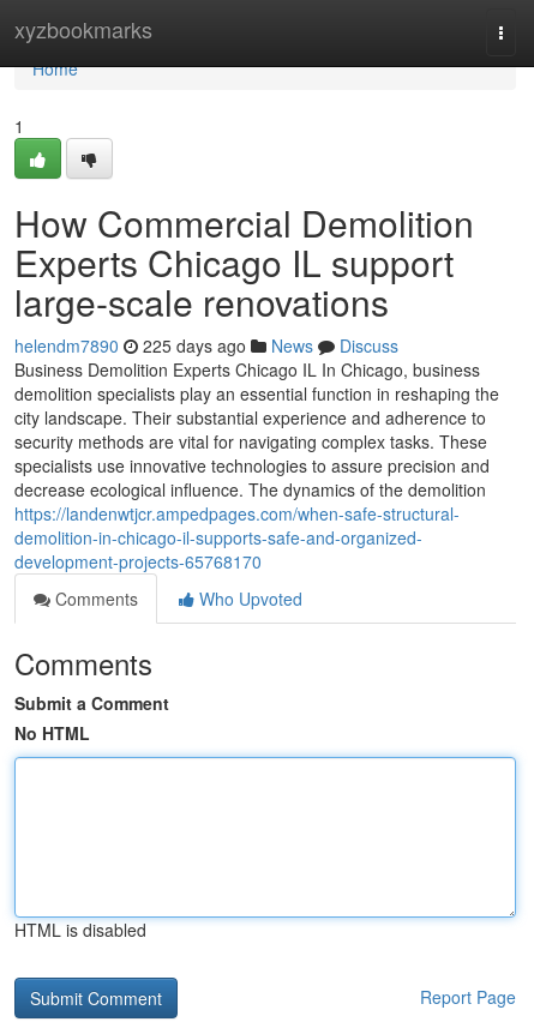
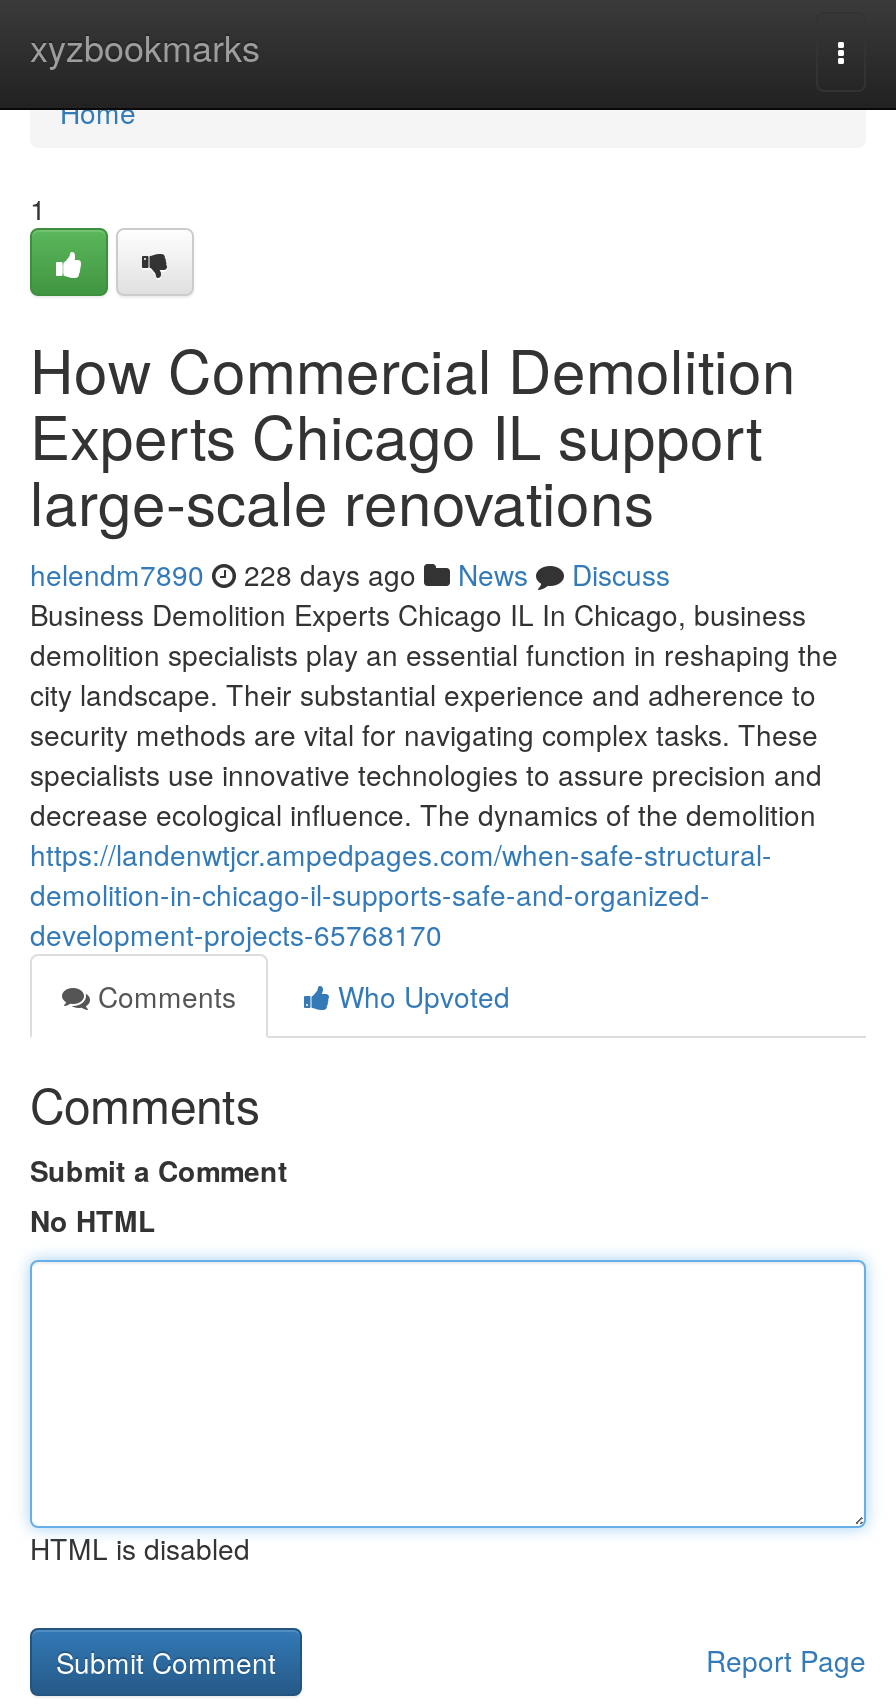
- helendm7890 225 days ago News Discuss
+ helendm7890 228 days ago News Discuss
